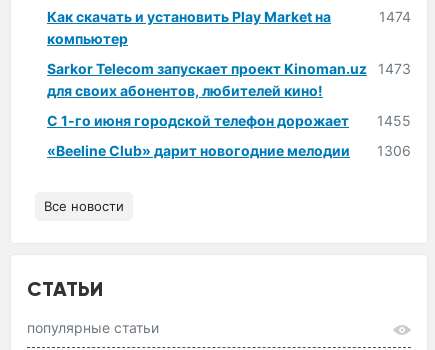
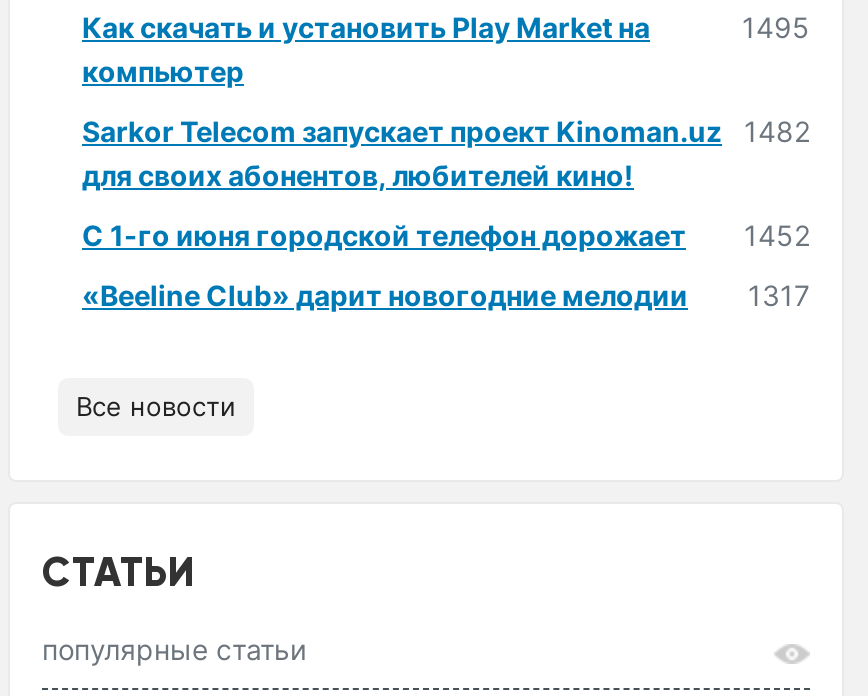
- 1474
+ 1495

- Sarkor Telecom запускает проект Kinoman.uz 1473
+ Sarkor Telecom запускает проект Kinoman.uz 1482

- С 1-го июня городской телефон дорожает 1455
+ С 1-го июня городской телефон дорожает 1452

- «Beeline Club» дарит новогодние мелодии 1306
+ «Beeline Club» дарит новогодние мелодии 1317
